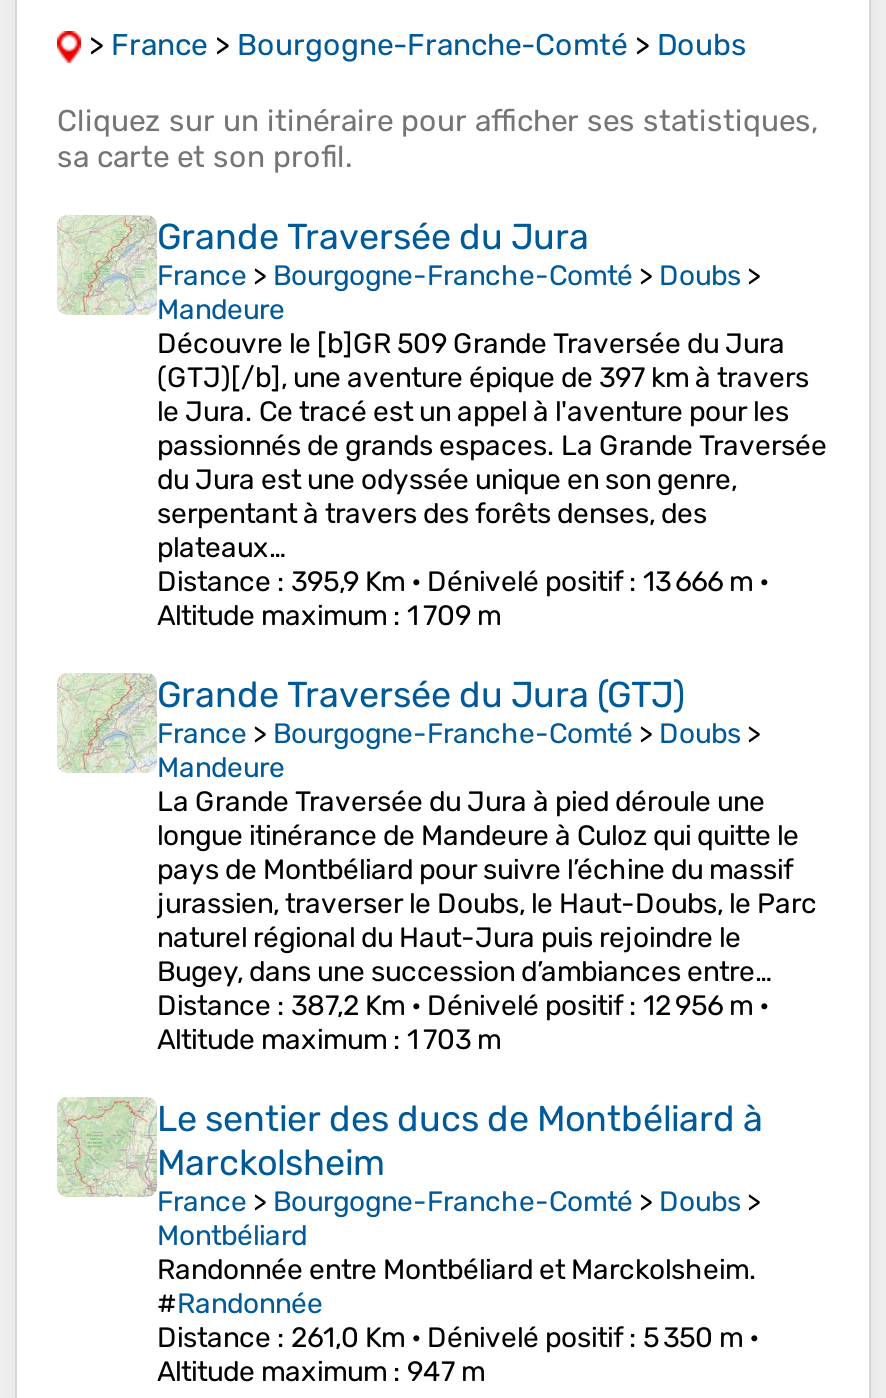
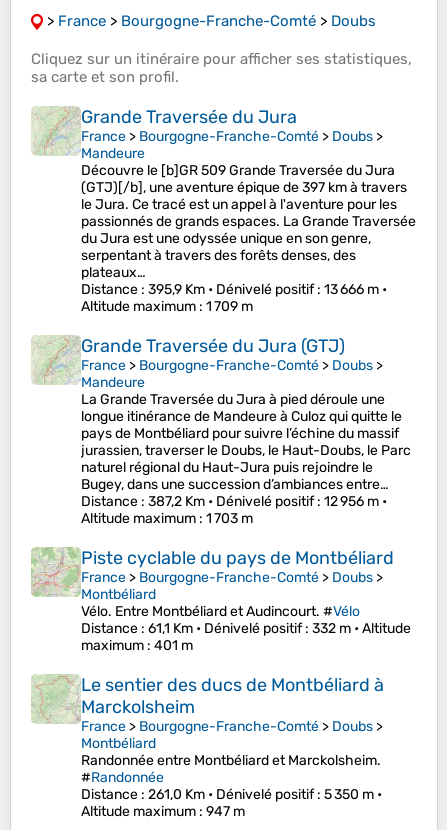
+ [image]
+ Piste cyclable du pays de Montbéliard
+ France > Bourgogne-Franche-Comté > Doubs >
+ Montbéliard
+ Vélo. Entre Montbéliard et Audincourt. #Vélo
+ Distance: 61,1 Km • Dénivelé positif: 332 m • Altitude
+ maximum: 401 m
